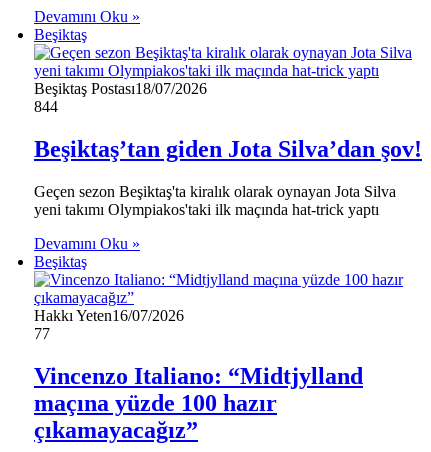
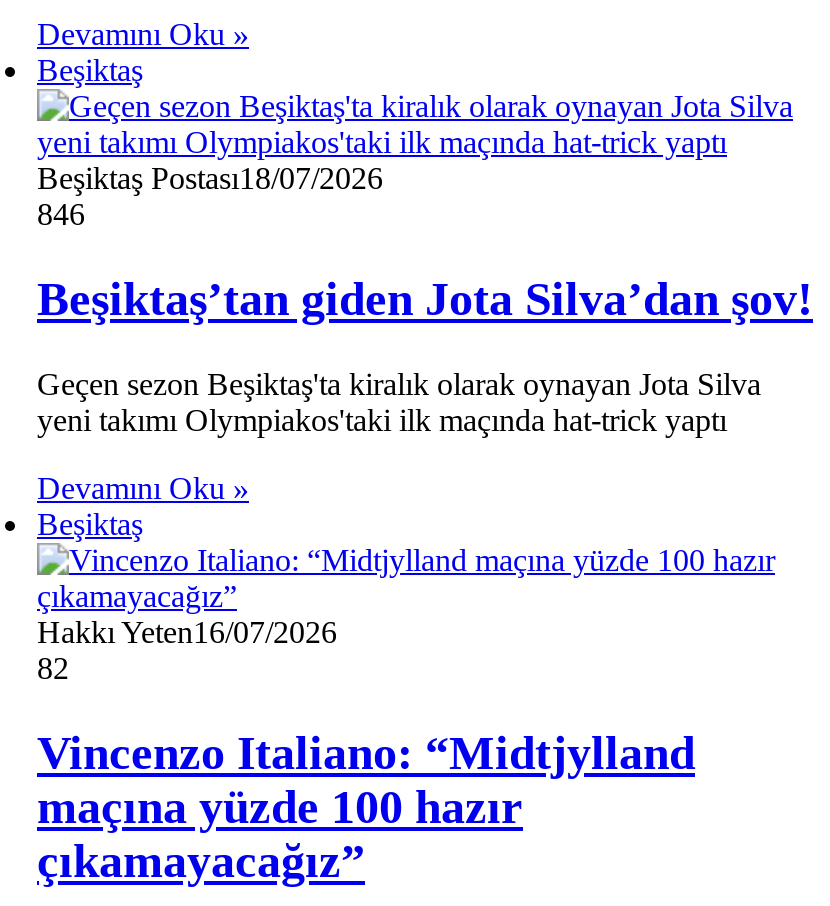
- 844
+ 846

- 77
+ 82
